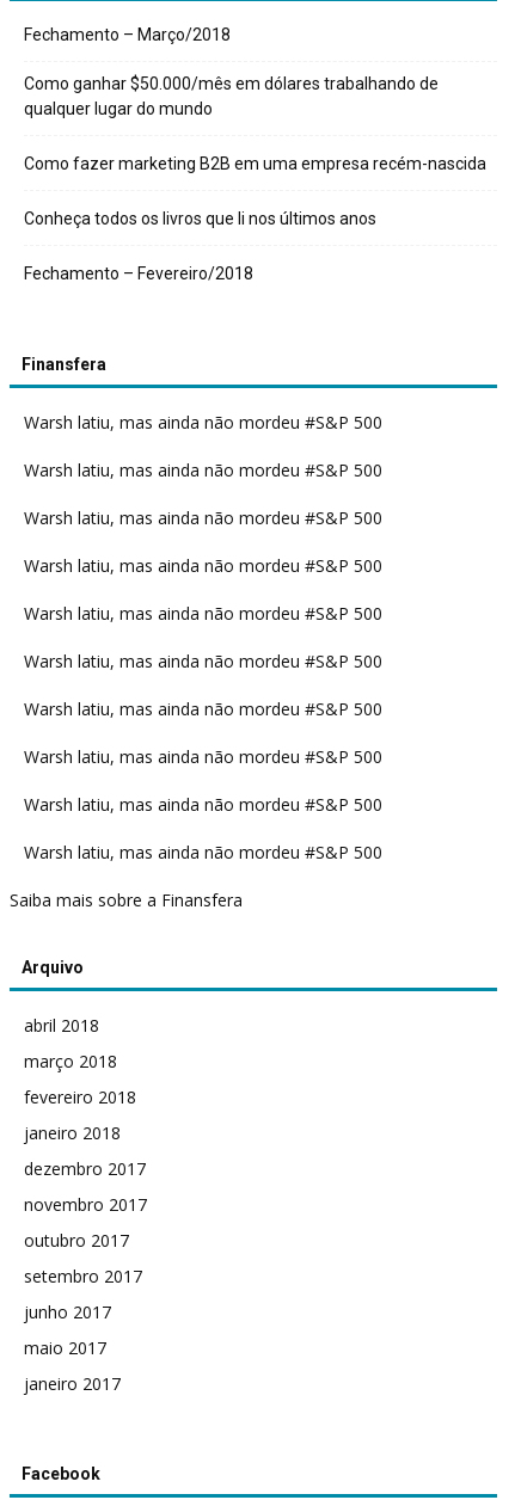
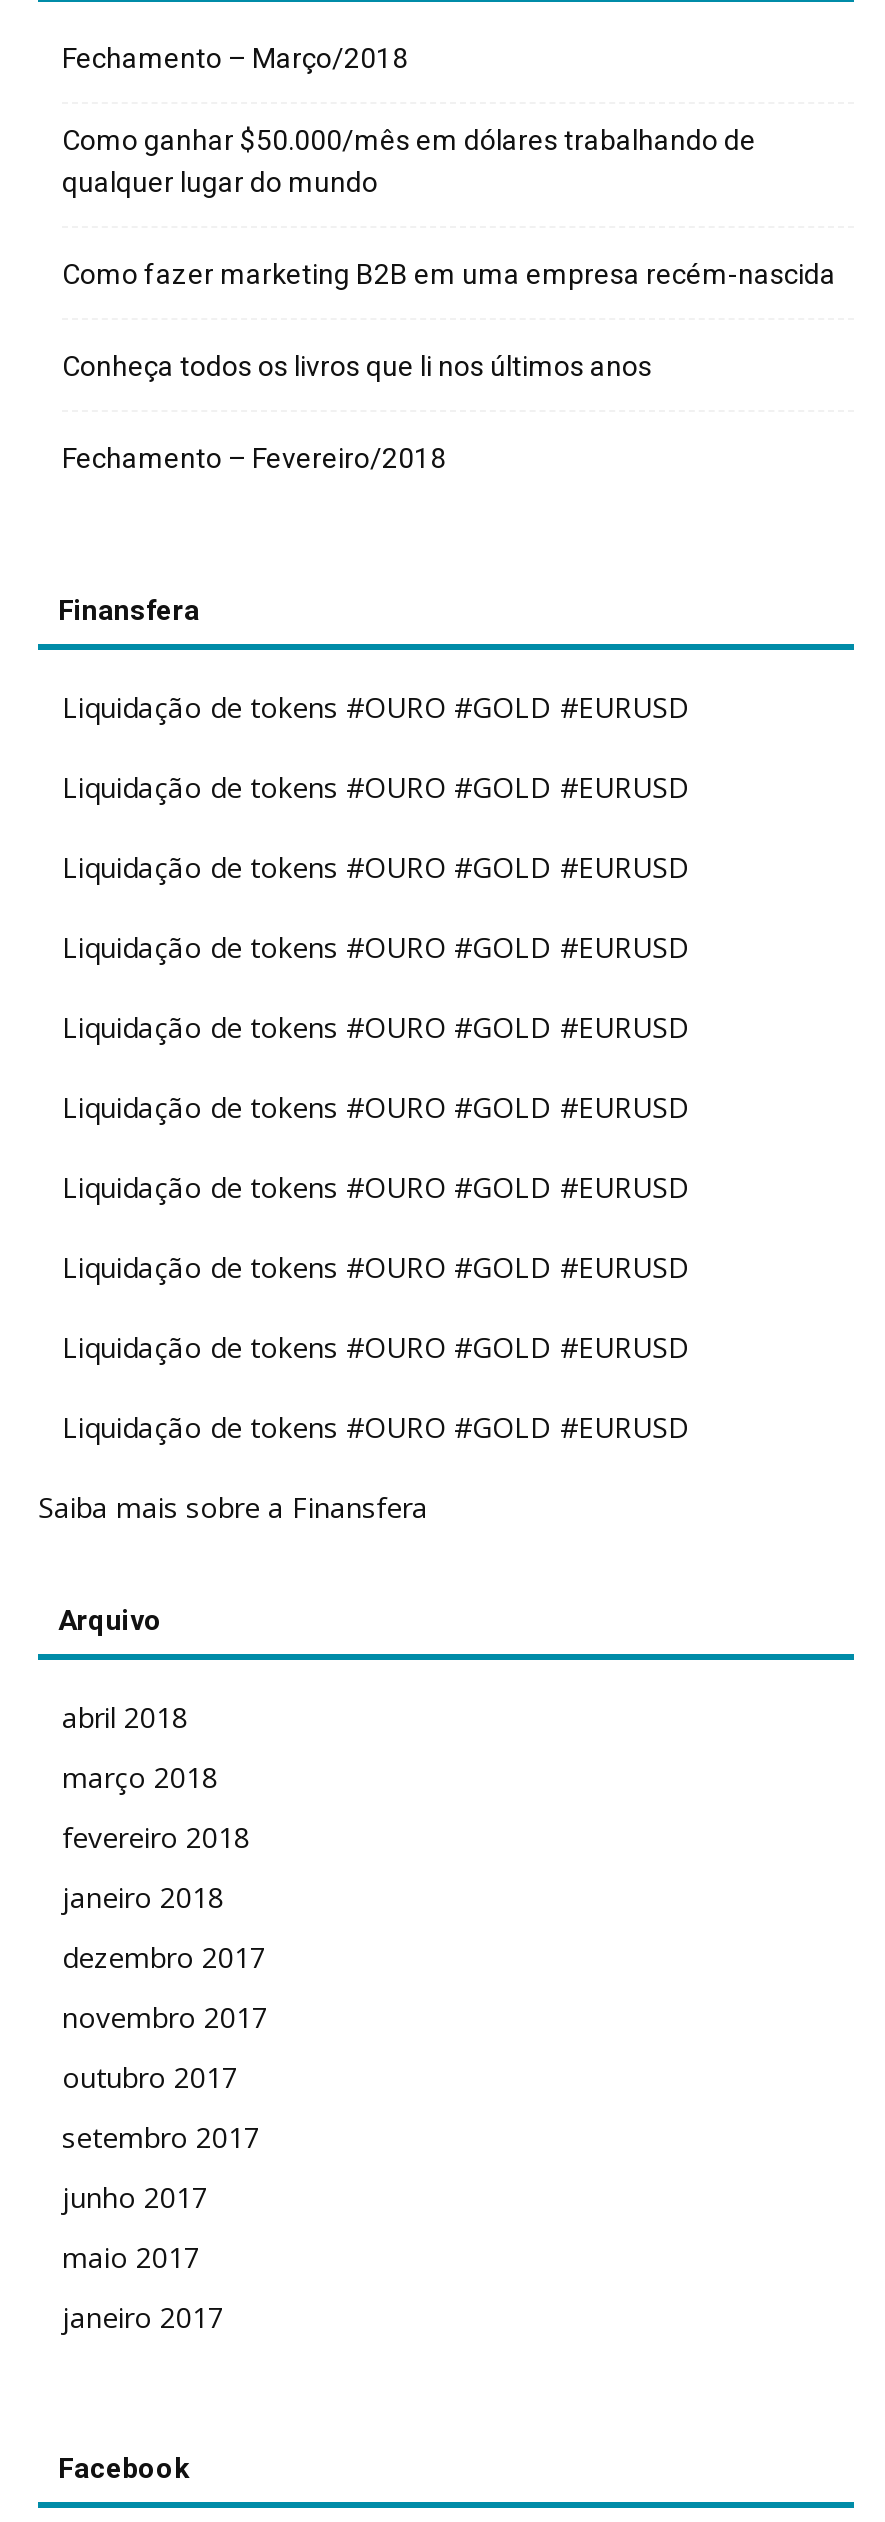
- Warsh latiu, mas ainda não mordeu #S&P 500
+ Liquidação de tokens #OURO #GOLD #EURUSD

- Warsh latiu, mas ainda não mordeu #S&P 500
+ Liquidação de tokens #OURO #GOLD #EURUSD

- Warsh latiu, mas ainda não mordeu #S&P 500
+ Liquidação de tokens #OURO #GOLD #EURUSD

- Warsh latiu, mas ainda não mordeu #S&P 500
+ Liquidação de tokens #OURO #GOLD #EURUSD

- Warsh latiu, mas ainda não mordeu #S&P 500
+ Liquidação de tokens #OURO #GOLD #EURUSD

- Warsh latiu, mas ainda não mordeu #S&P 500
+ Liquidação de tokens #OURO #GOLD #EURUSD

- Warsh latiu, mas ainda não mordeu #S&P 500
+ Liquidação de tokens #OURO #GOLD #EURUSD

- Warsh latiu, mas ainda não mordeu #S&P 500
+ Liquidação de tokens #OURO #GOLD #EURUSD

- Warsh latiu, mas ainda não mordeu #S&P 500
+ Liquidação de tokens #OURO #GOLD #EURUSD

- Warsh latiu, mas ainda não mordeu #S&P 500
+ Liquidação de tokens #OURO #GOLD #EURUSD
